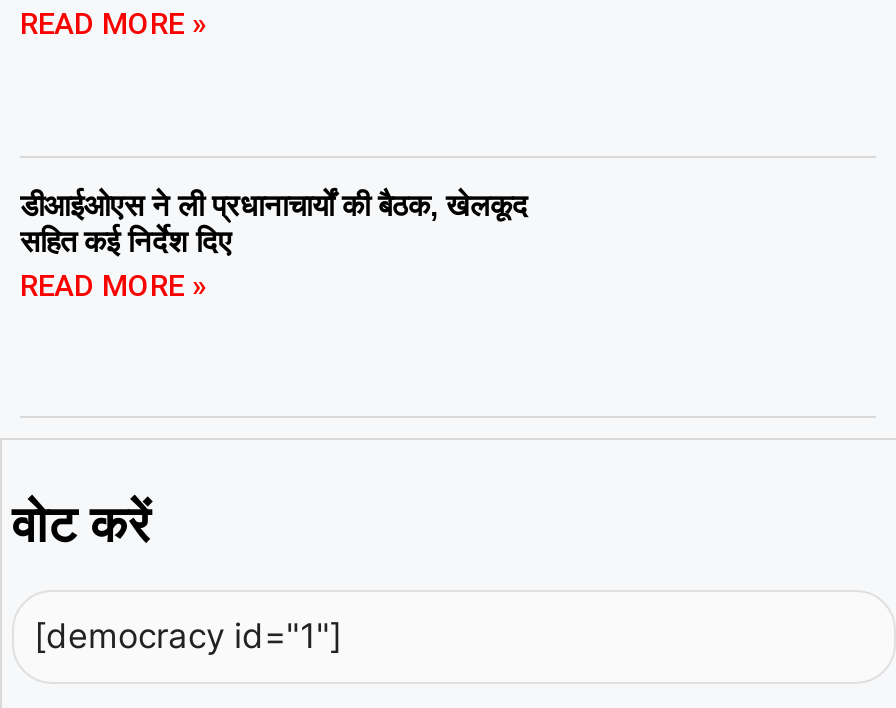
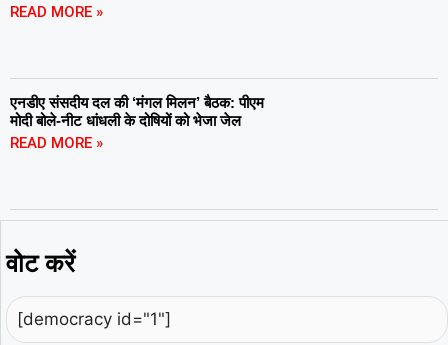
- डीआईओएस ने ली प्रधानाचार्यों की बैठक, खेलकूद
- सहित कई निर्देश दिए
+ एनडीए संसदीय दल की ‘मंगल मिलन’ बैठक: पीएम
+ मोदी बोले-नीट धांधली के दोषियों को भेजा जेल
